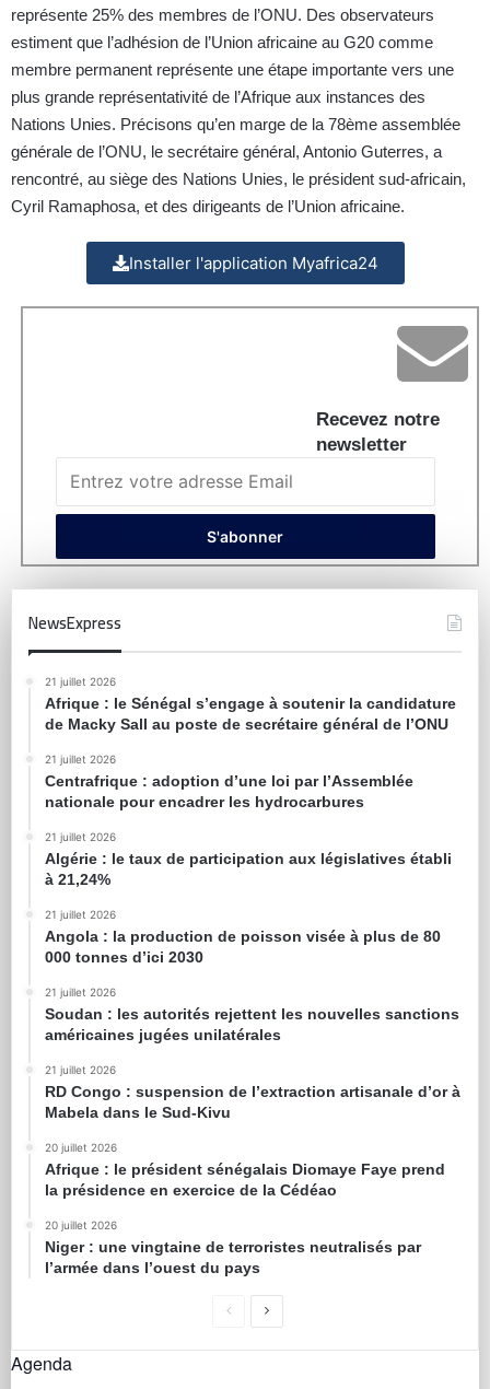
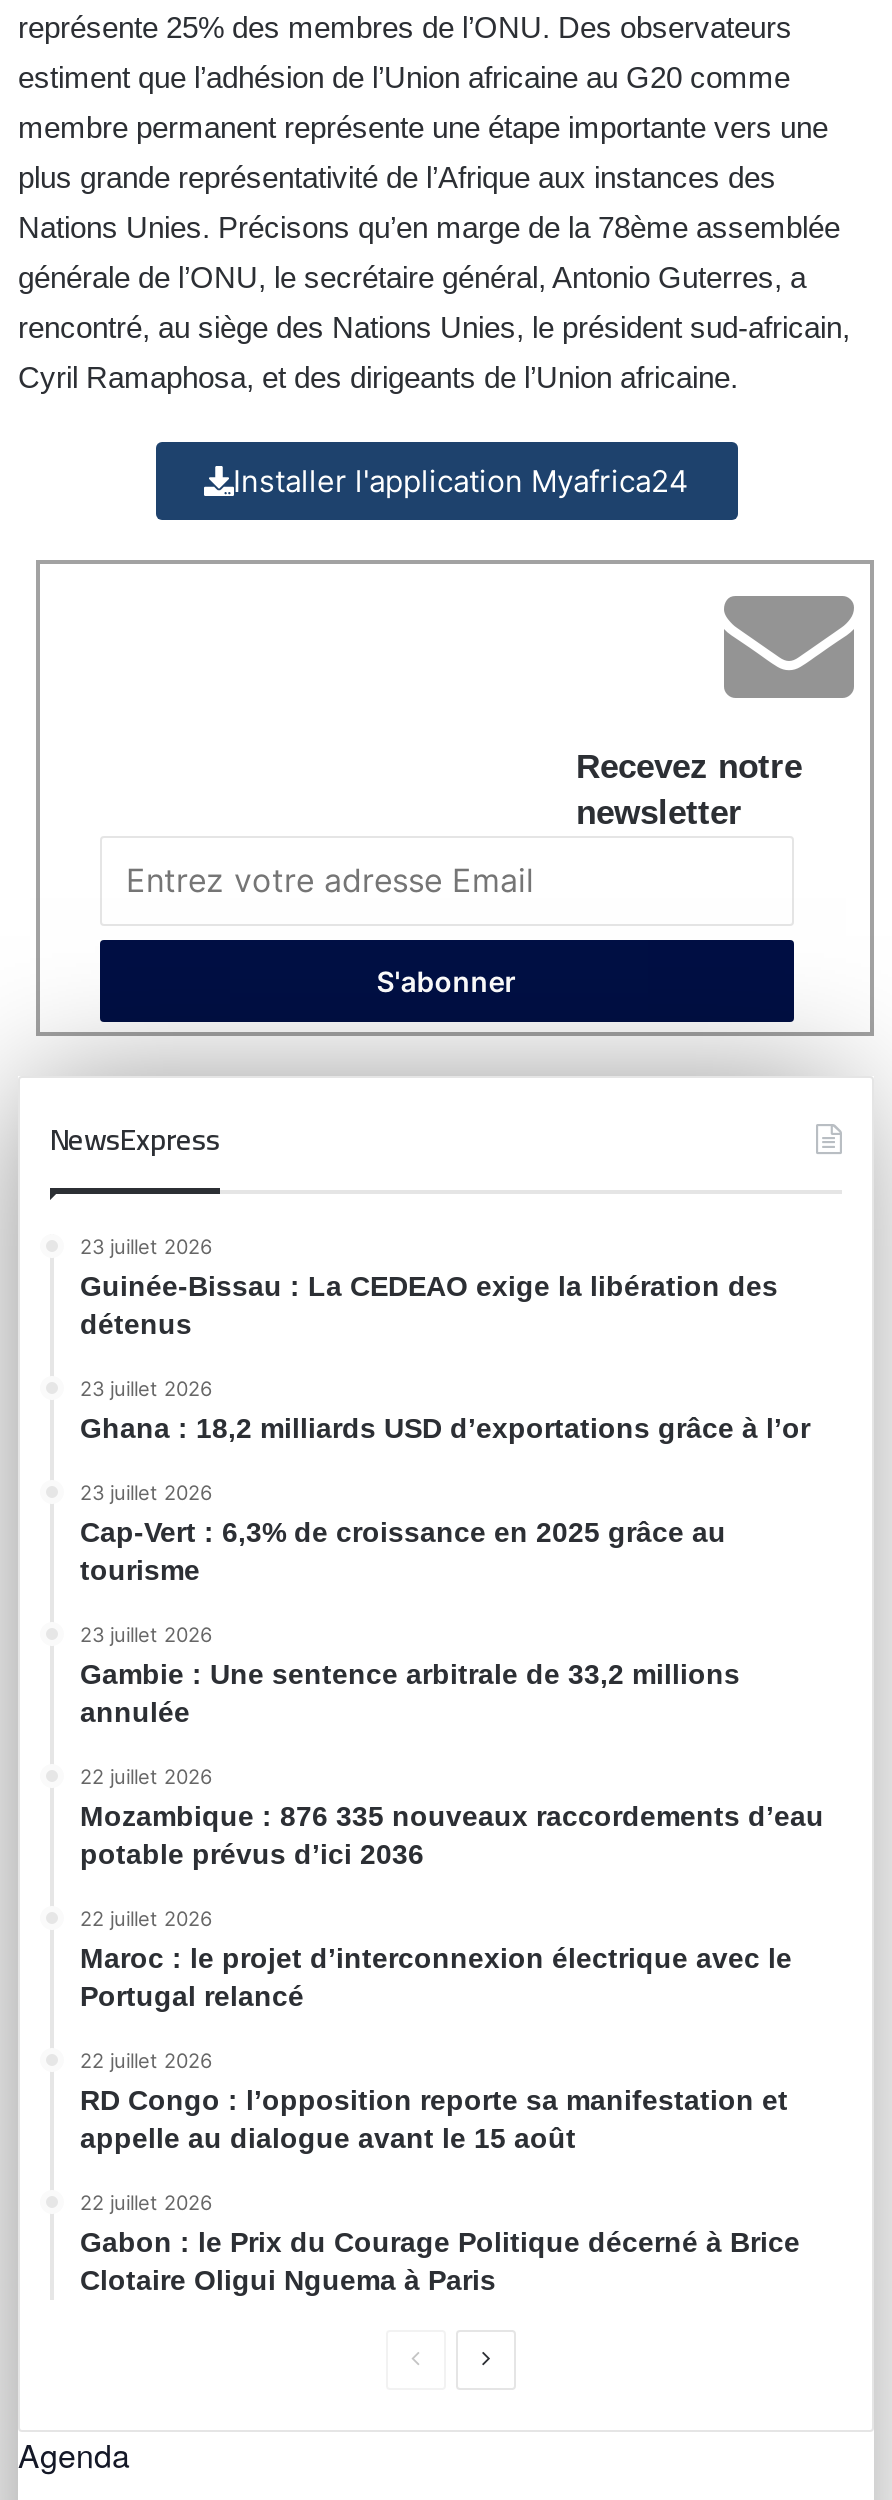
- 21 juillet 2026
- Afrique : le Sénégal s’engage à soutenir la candidature
- de Macky Sall au poste de secrétaire général de l’ONU
+ 23 juillet 2026
+ Guinée-Bissau : La CEDEAO exige la libération des
+ détenus

- 21 juillet 2026
- Centrafrique : adoption d’une loi par l’Assemblée
- nationale pour encadrer les hydrocarbures
+ 23 juillet 2026
+ Ghana : 18,2 milliards USD d’exportations grâce à l’or

- 21 juillet 2026
- Algérie : le taux de participation aux législatives établi
- à 21,24%
+ 23 juillet 2026
+ Cap-Vert : 6,3% de croissance en 2025 grâce au
+ tourisme

- 21 juillet 2026
- Angola : la production de poisson visée à plus de 80
- 000 tonnes d’ici 2030
+ 23 juillet 2026
+ Gambie : Une sentence arbitrale de 33,2 millions
+ annulée

- 21 juillet 2026
- Soudan : les autorités rejettent les nouvelles sanctions
- américaines jugées unilatérales
+ 22 juillet 2026
+ Mozambique : 876 335 nouveaux raccordements d’eau
+ potable prévus d’ici 2036

- 21 juillet 2026
- RD Congo : suspension de l’extraction artisanale d’or à
- Mabela dans le Sud-Kivu
+ 22 juillet 2026
+ Maroc : le projet d’interconnexion électrique avec le
+ Portugal relancé

- 20 juillet 2026
- Afrique : le président sénégalais Diomaye Faye prend
- la présidence en exercice de la Cédéao
+ 22 juillet 2026
+ RD Congo : l’opposition reporte sa manifestation et
+ appelle au dialogue avant le 15 août

- 20 juillet 2026
- Niger : une vingtaine de terroristes neutralisés par
- l’armée dans l’ouest du pays
+ 22 juillet 2026
+ Gabon : le Prix du Courage Politique décerné à Brice
+ Clotaire Oligui Nguema à Paris
